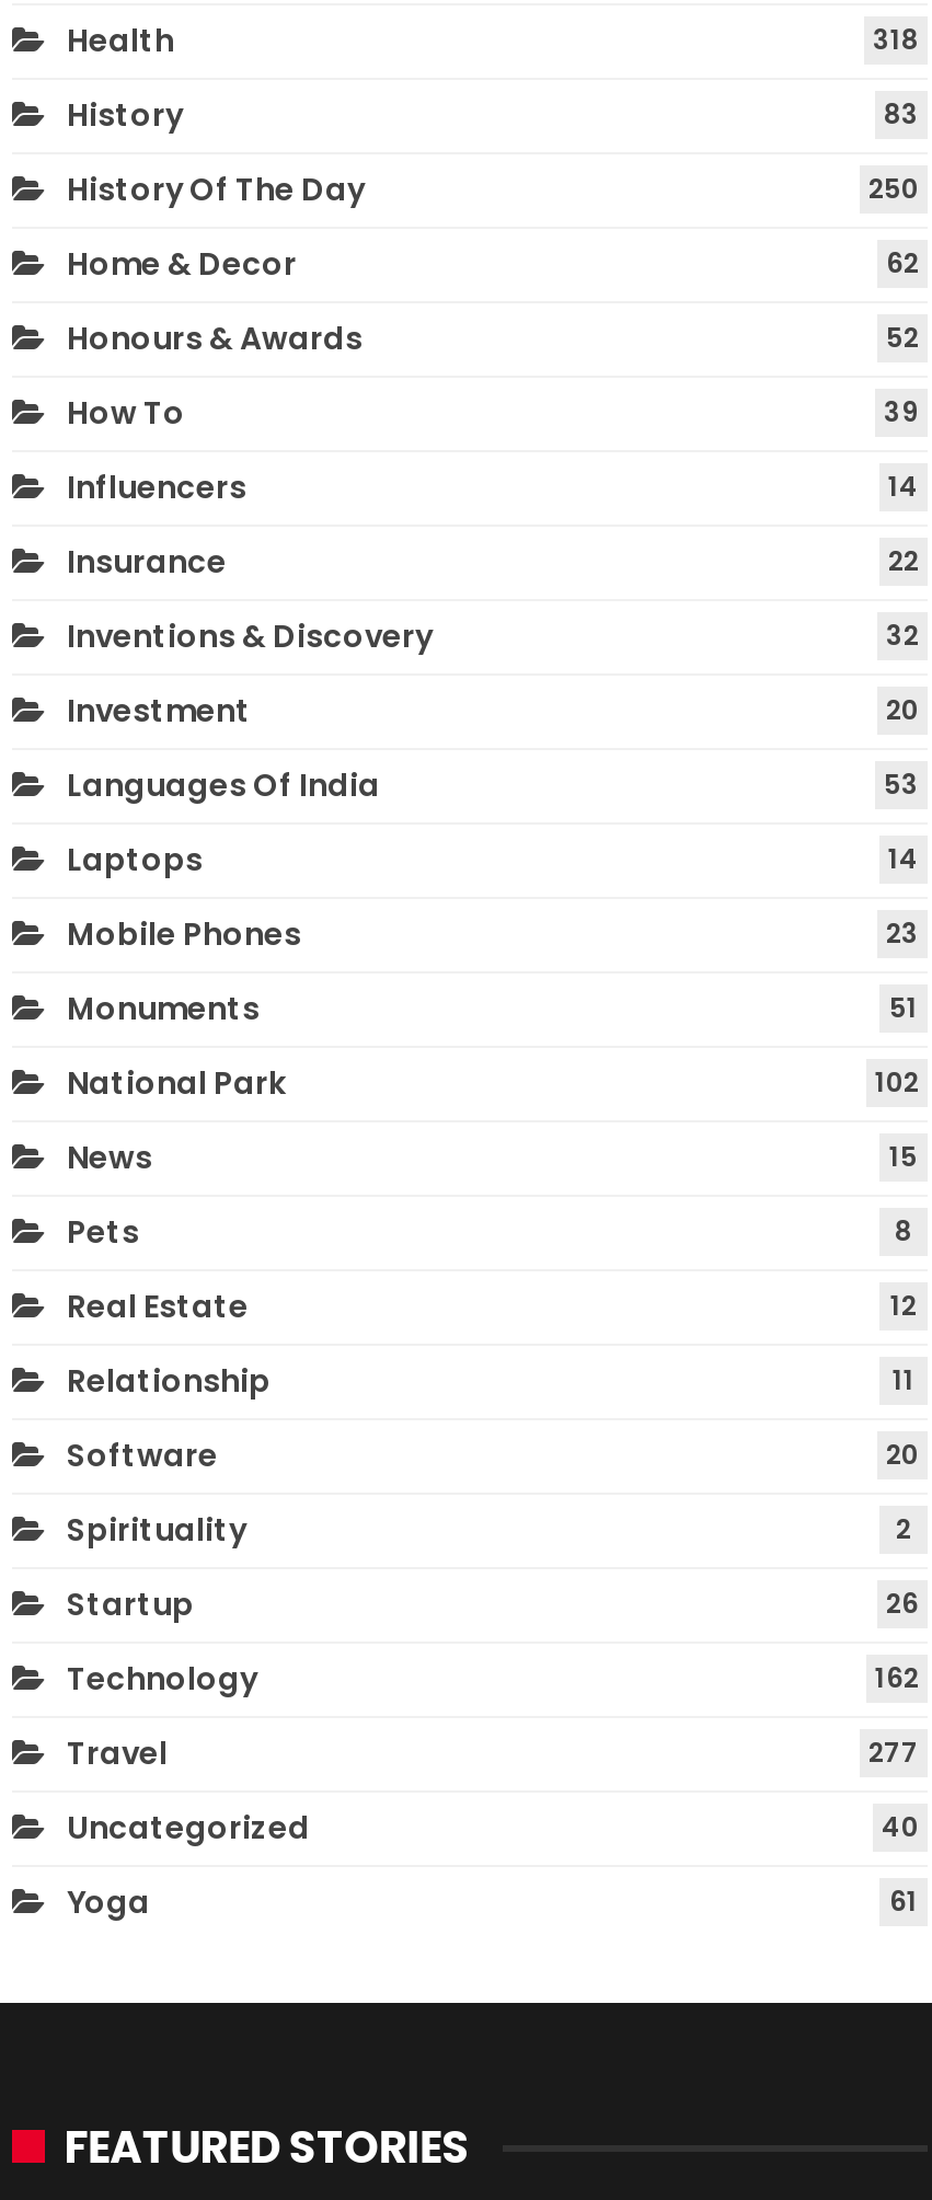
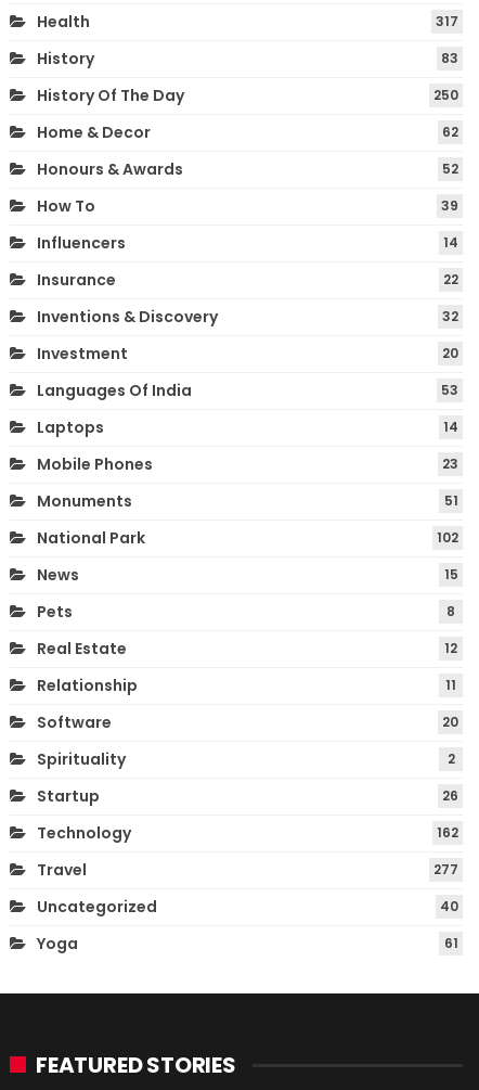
- 318
+ 317
